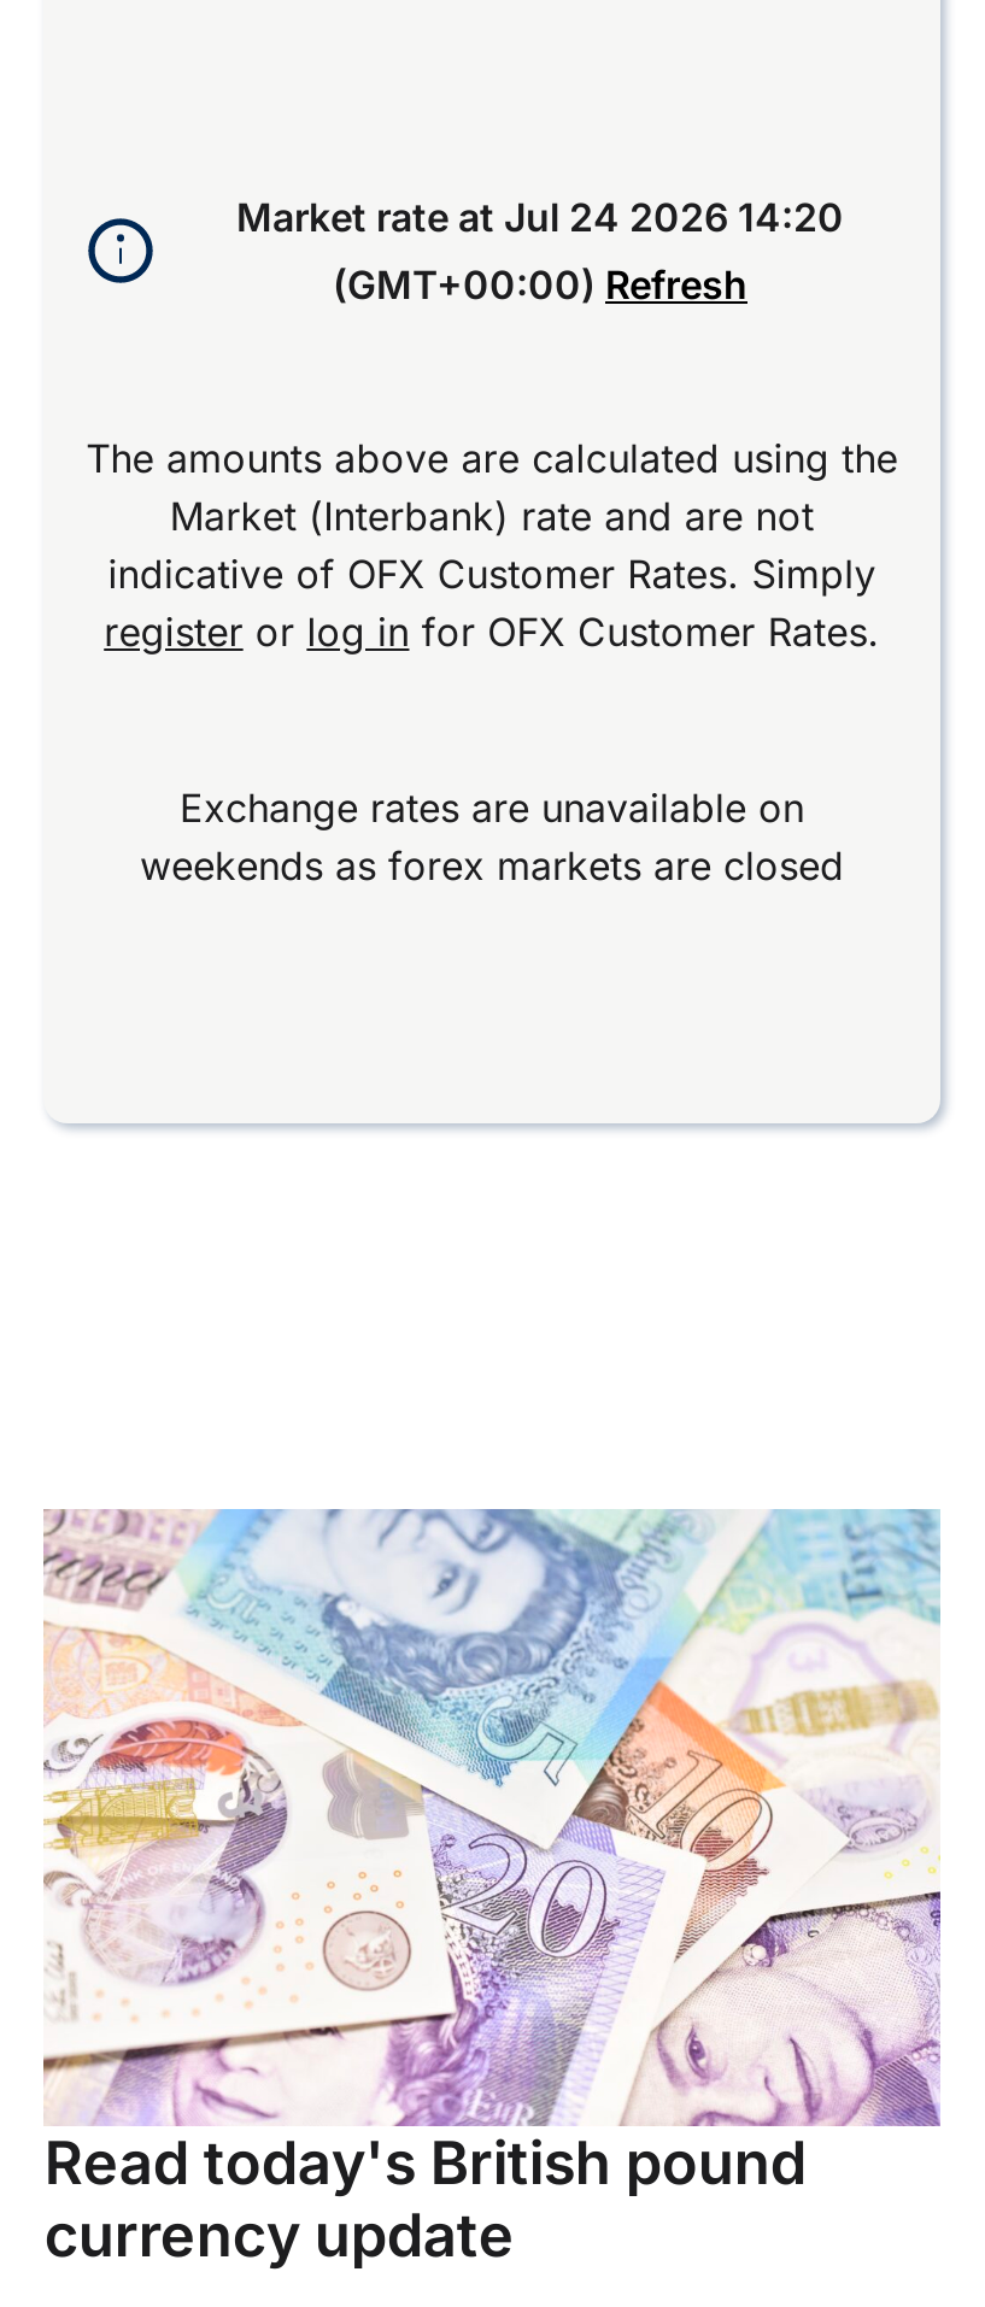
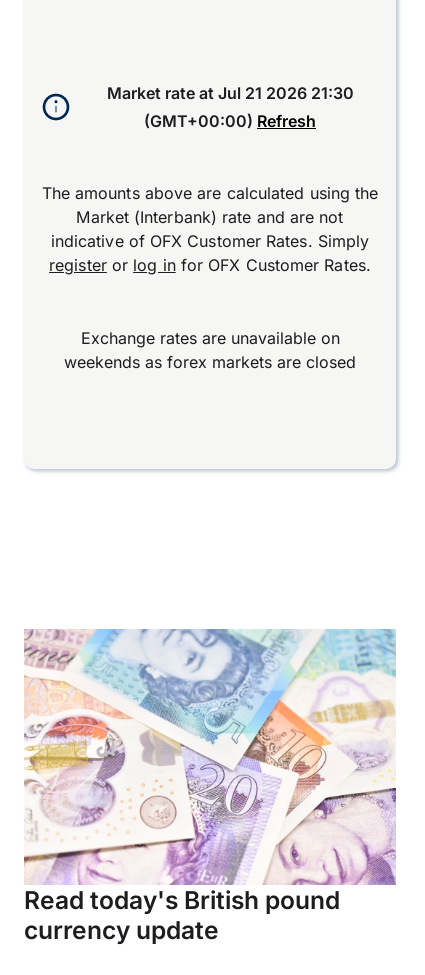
- Market rate at Jul 24 2026 14:20
+ Market rate at Jul 21 2026 21:30
